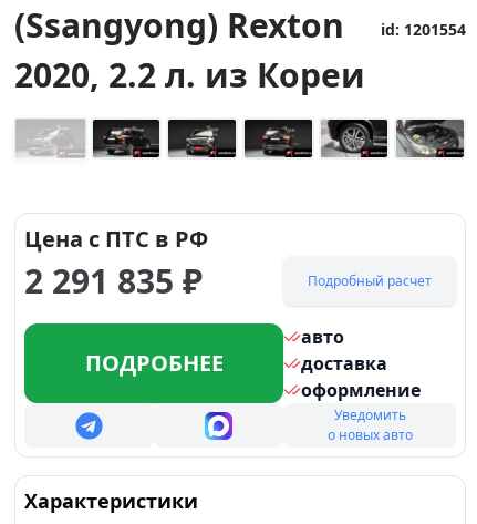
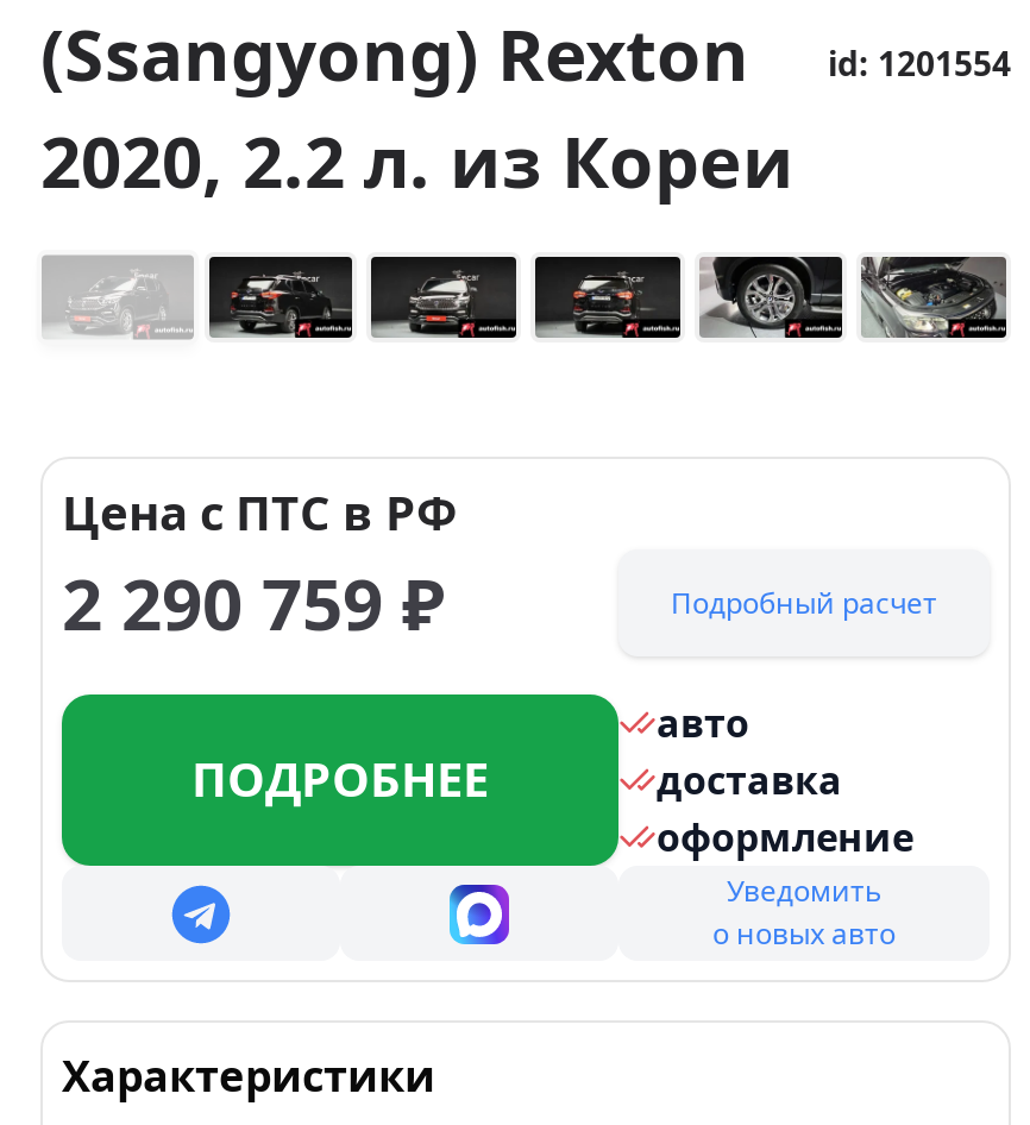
- 2 291 835 ₽
+ 2 290 759 ₽
